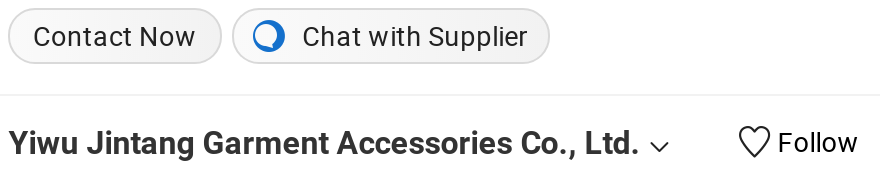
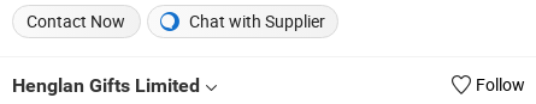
- Yiwu Jintang Garment Accessories Co., Ltd.
+ Henglan Gifts Limited
